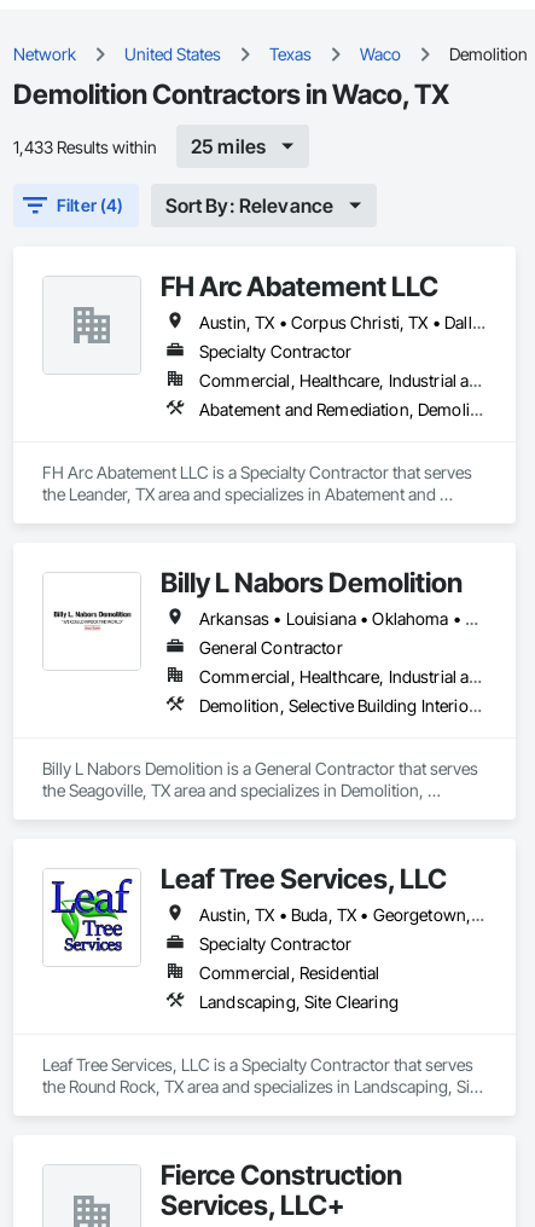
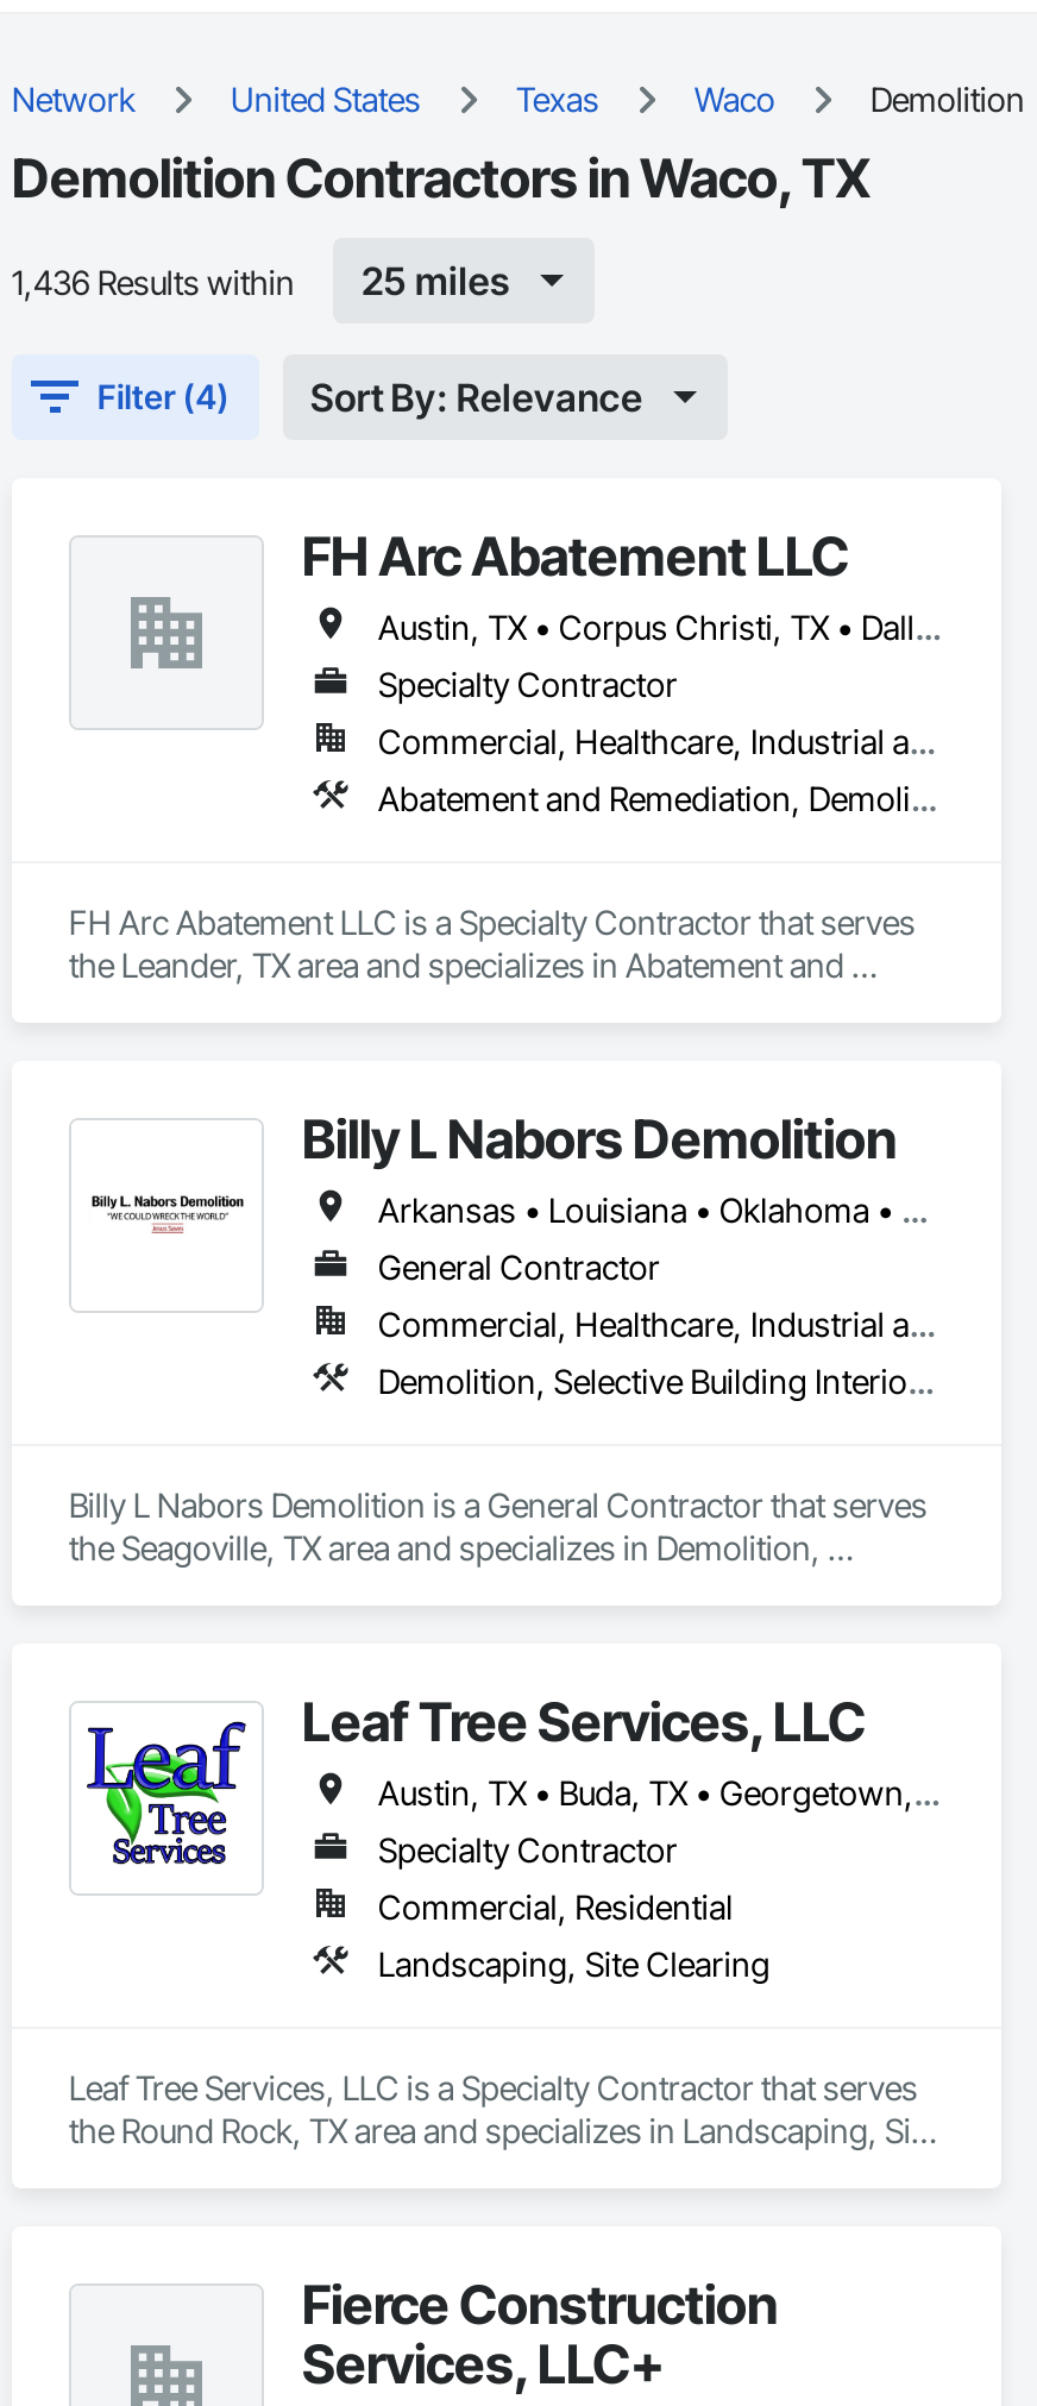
- 1,433 Results within
+ 1,436 Results within
